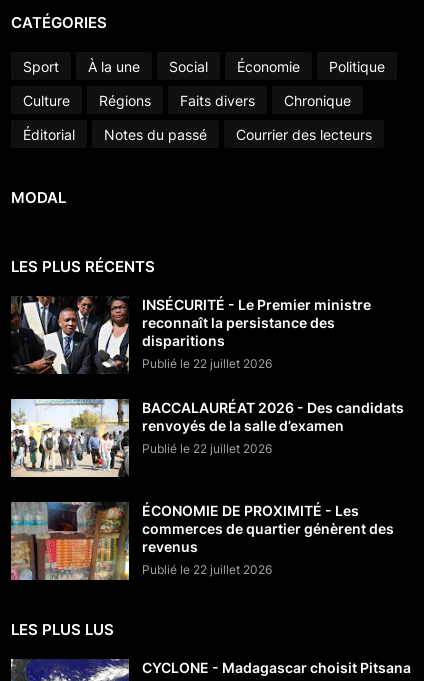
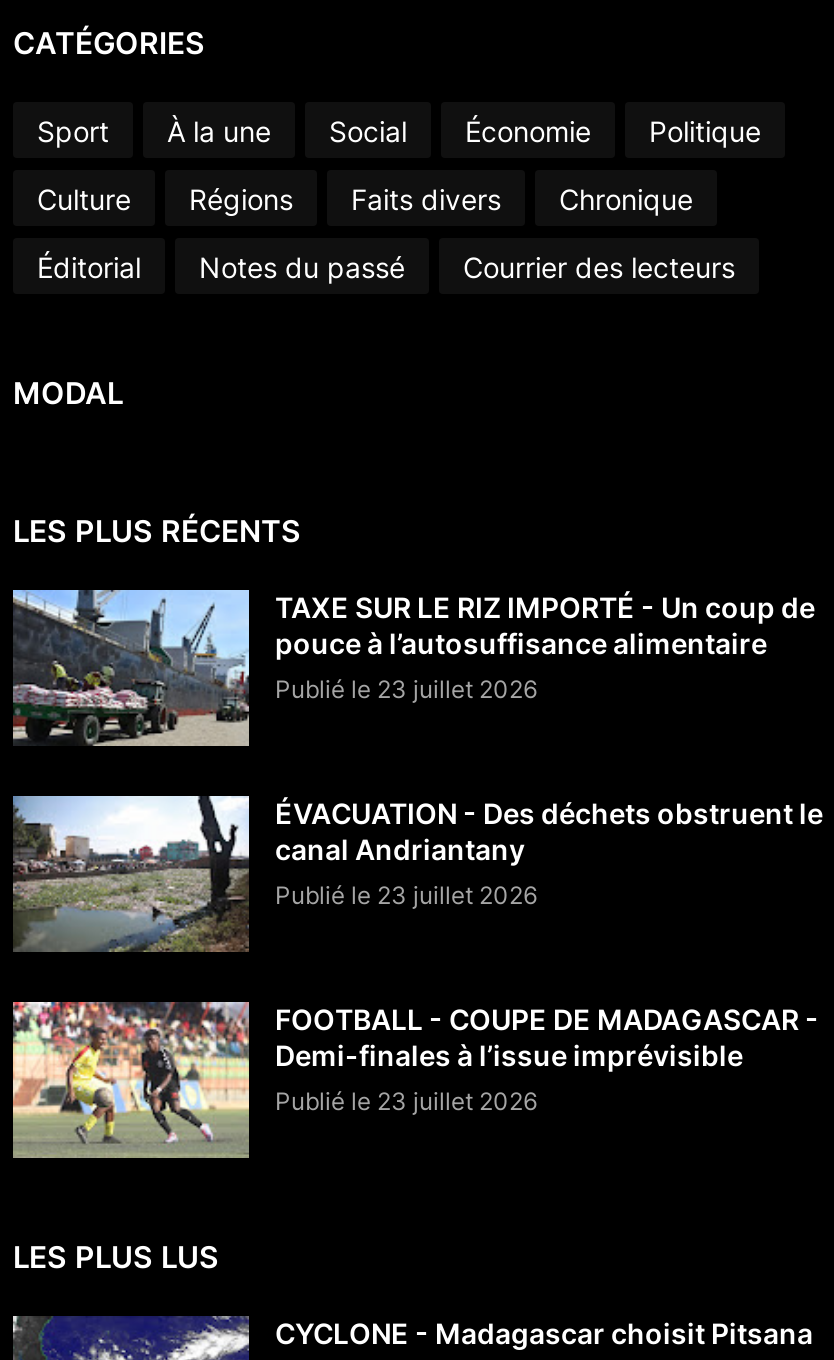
- [image]
- INSÉCURITÉ - Le Premier ministre
- reconnaît la persistance des
- disparitions
- Publié le 22 juillet 2026
+ [image]
+ TAXE SUR LE RIZ IMPORTÉ - Un coup de
+ pouce à l’autosuffisance alimentaire
+ Publié le 23 juillet 2026

- [image]
- BACCALAURÉAT 2026 - Des candidats
- renvoyés de la salle d’examen
- Publié le 22 juillet 2026
+ [image]
+ ÉVACUATION - Des déchets obstruent le
+ canal Andriantany
+ Publié le 23 juillet 2026

- [image]
- ÉCONOMIE DE PROXIMITÉ - Les
- commerces de quartier génèrent des
- revenus
- Publié le 22 juillet 2026
+ [image]
+ FOOTBALL - COUPE DE MADAGASCAR -
+ Demi-finales à l’issue imprévisible
+ Publié le 23 juillet 2026
